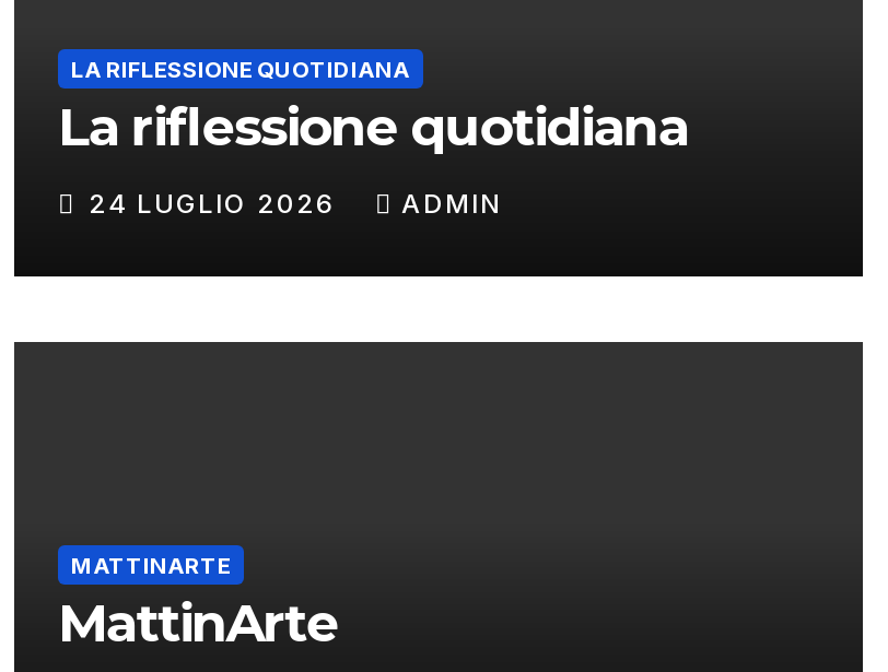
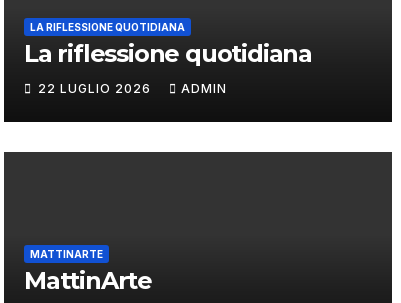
- 24 LUGLIO 2026 ADMIN
+ 22 LUGLIO 2026 ADMIN
